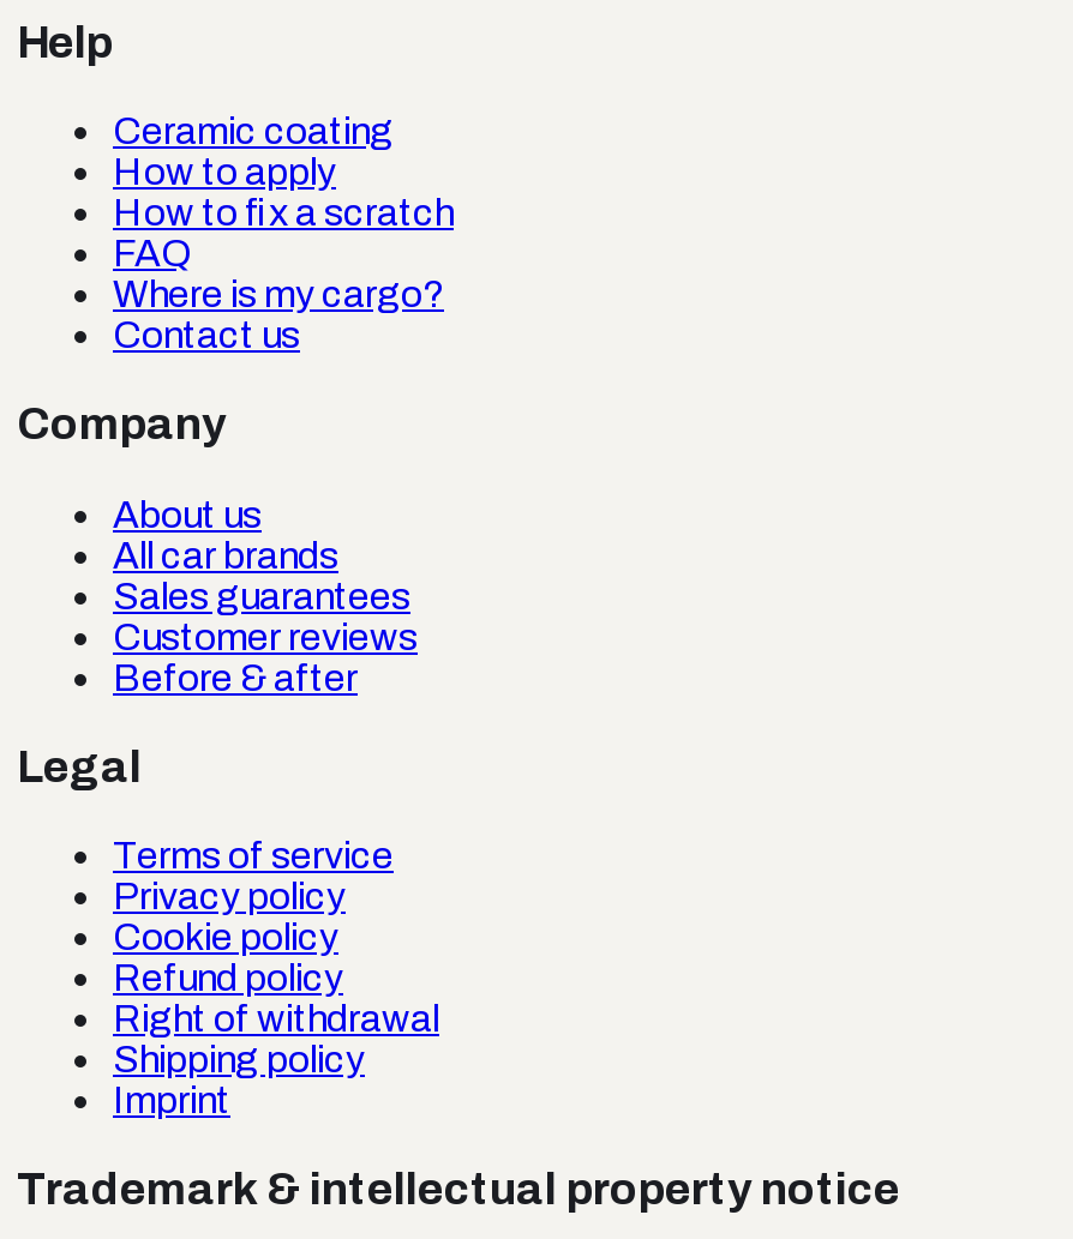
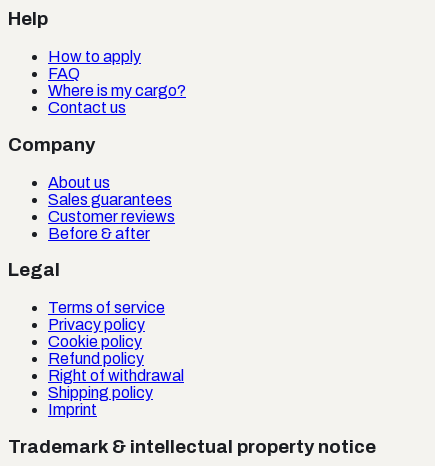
- Ceramic coating

- How to fix a scratch

- All car brands
